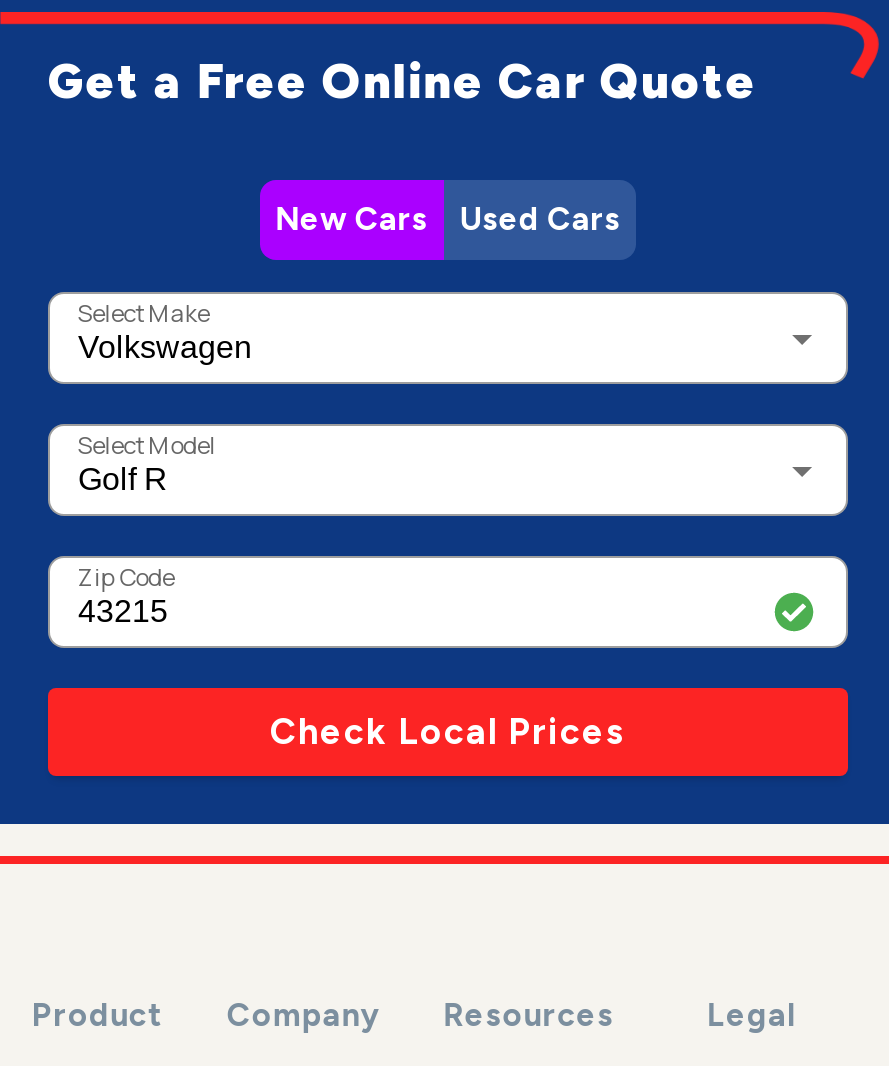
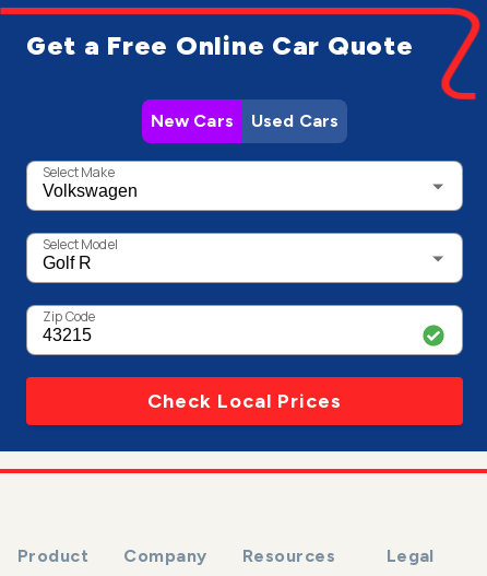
+ [image]
